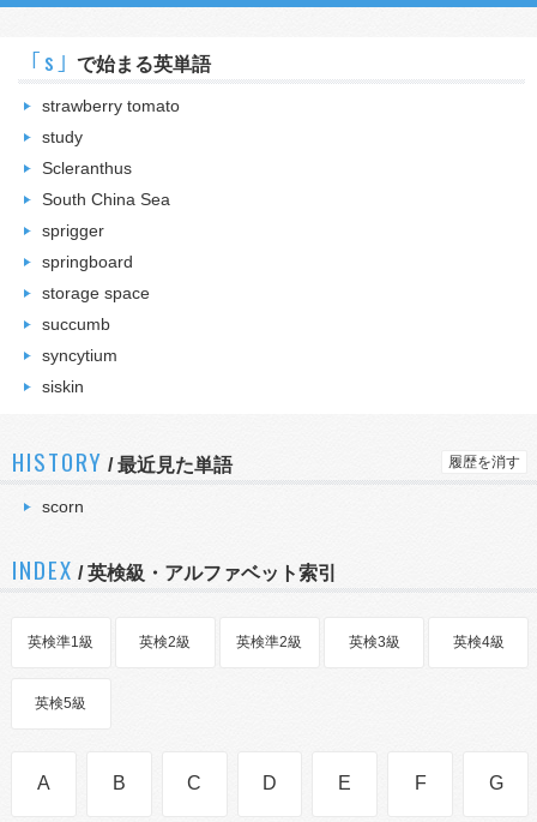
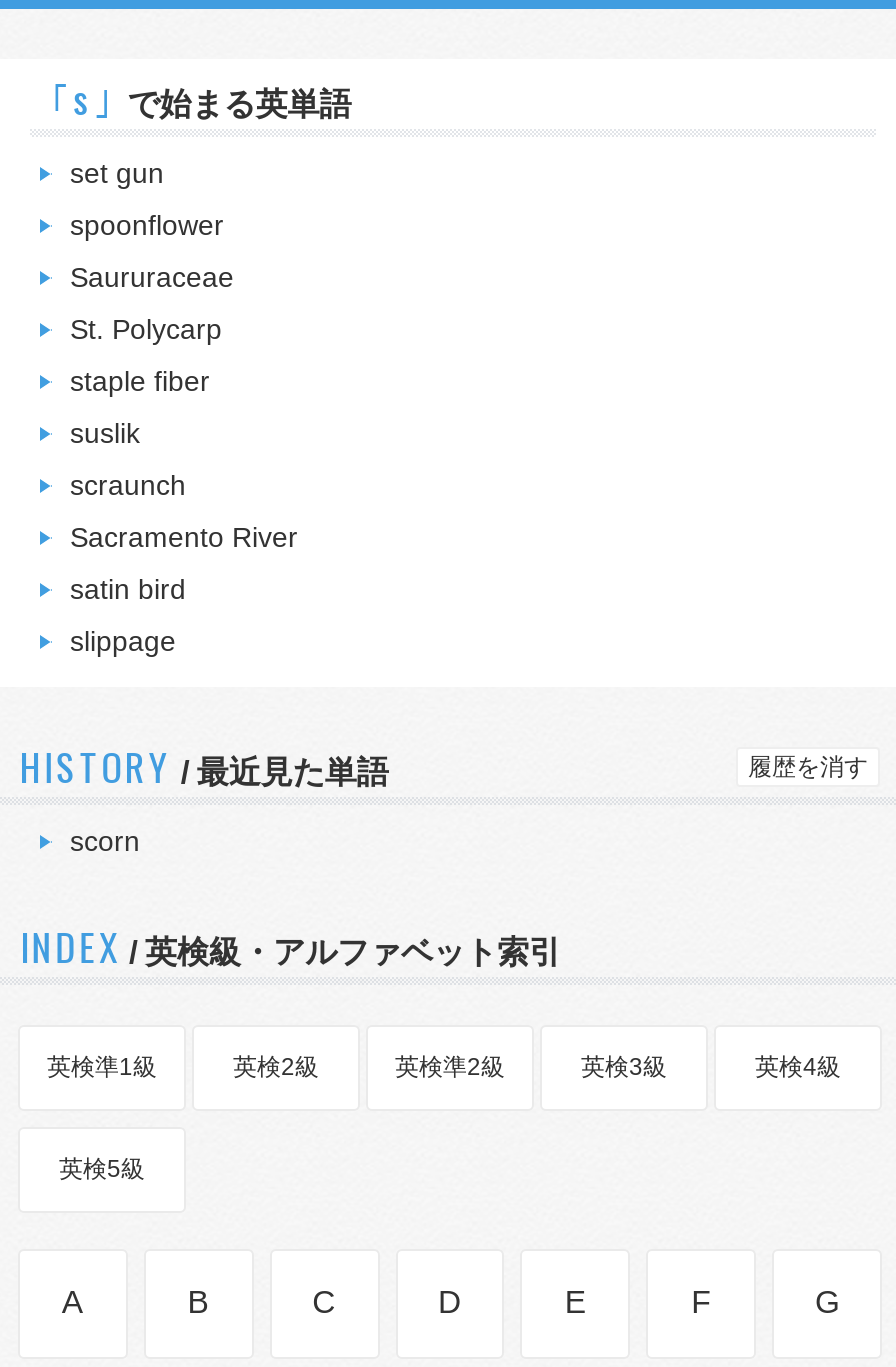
- strawberry tomato
+ set gun

- study
+ spoonflower

- Scleranthus
+ Saururaceae

- South China Sea
+ St. Polycarp

- sprigger
+ staple fiber

- springboard
+ suslik

- storage space
+ scraunch

- succumb
+ Sacramento River

- syncytium
+ satin bird

- siskin
+ slippage
